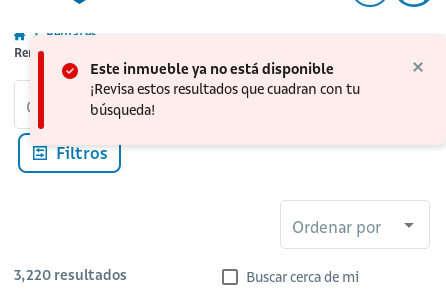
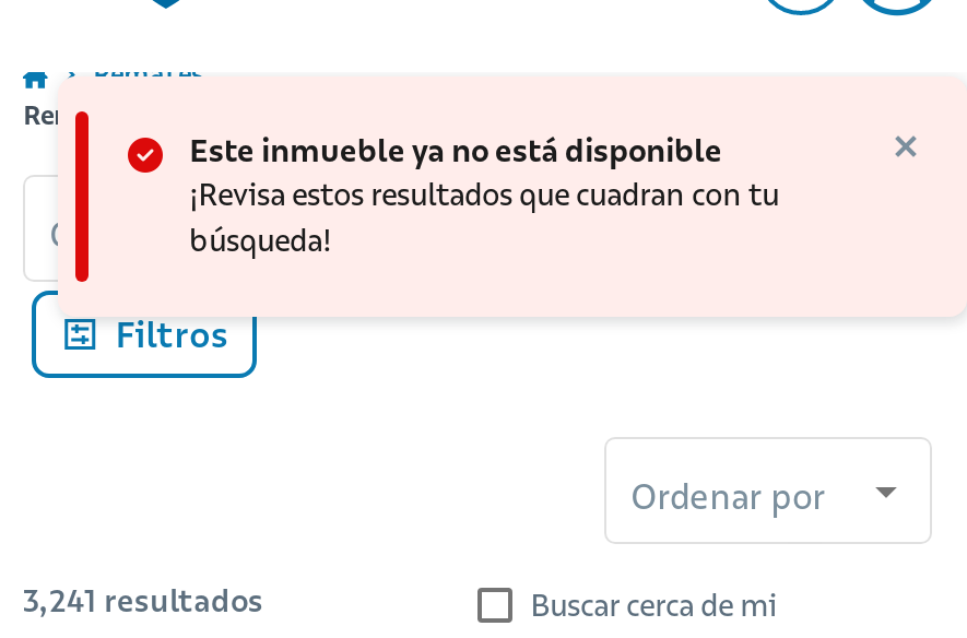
- 3,220 resultados
+ 3,241 resultados
